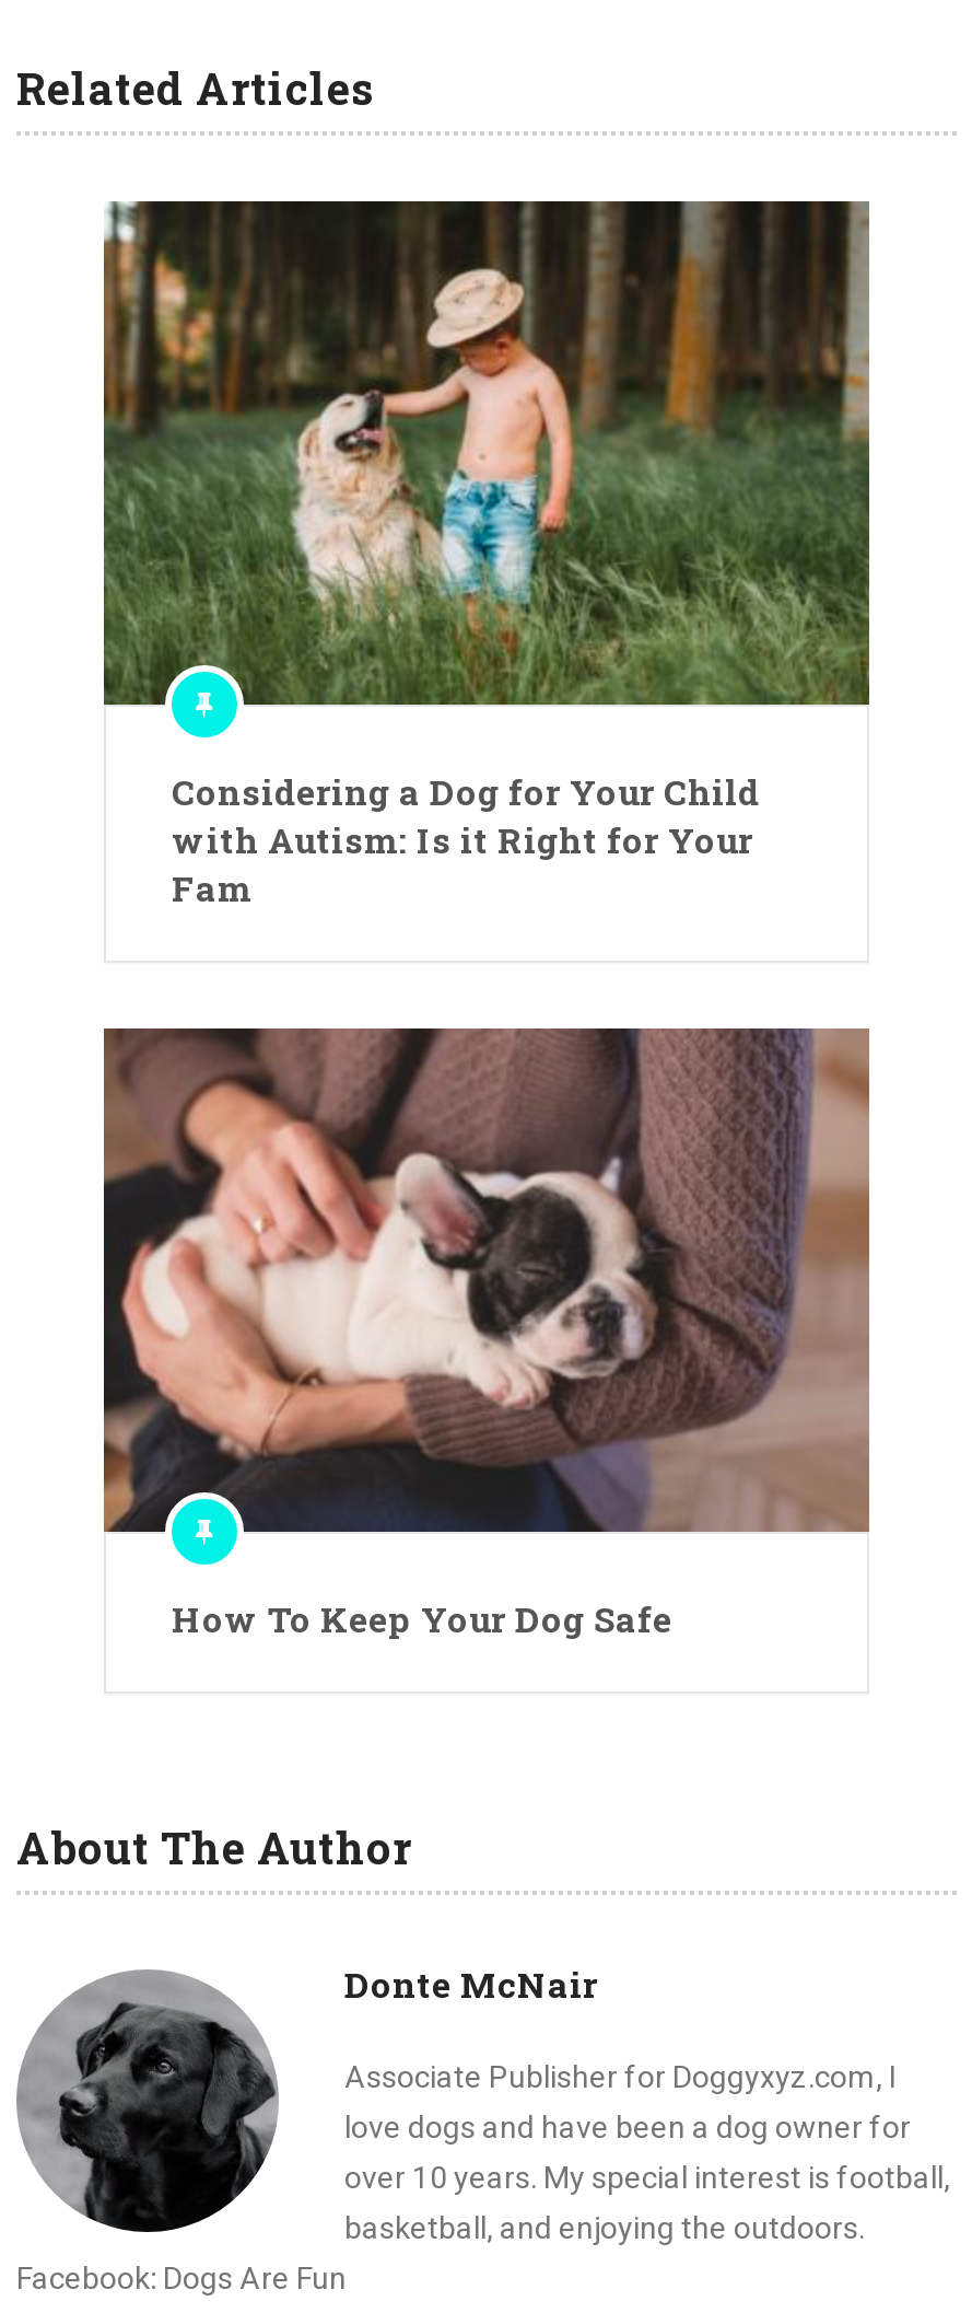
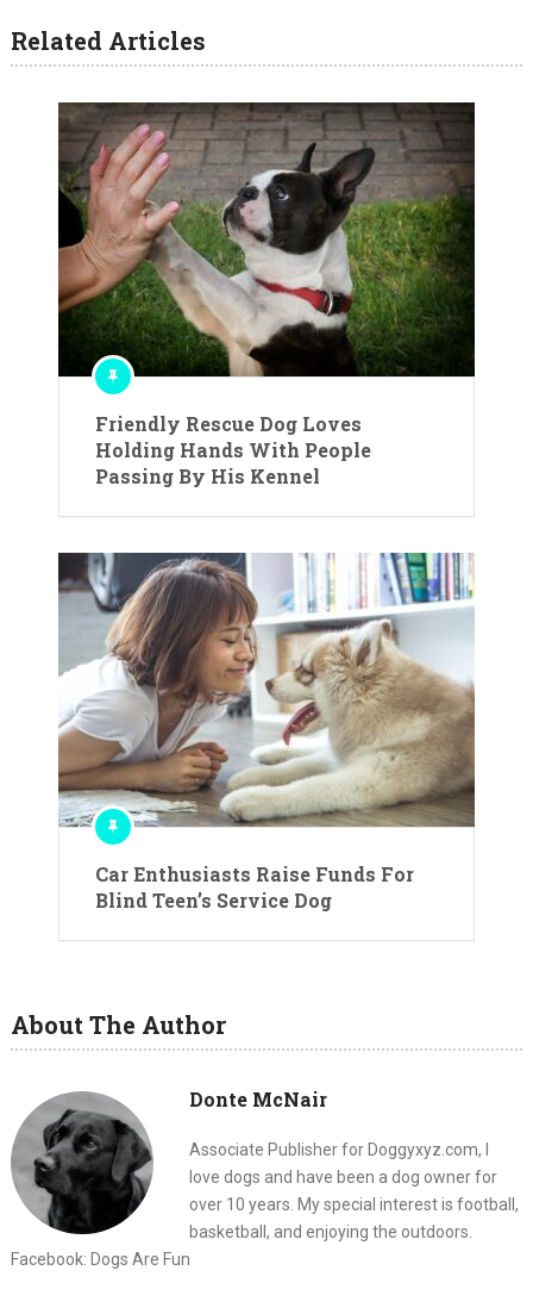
- [image]
- Considering a Dog for Your Child
- with Autism: Is it Right for Your
- Fam
+ [image]
+ Friendly Rescue Dog Loves
+ Holding Hands With People
+ Passing By His Kennel

- [image]
- How To Keep Your Dog Safe
+ [image]
+ Car Enthusiasts Raise Funds For
+ Blind Teen’s Service Dog
